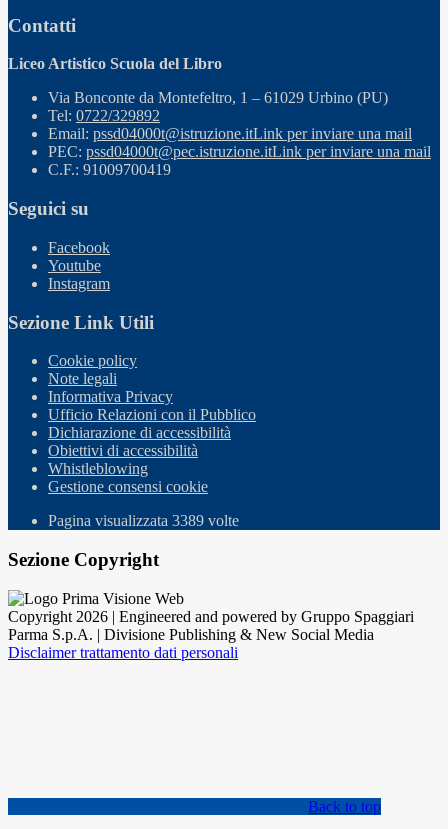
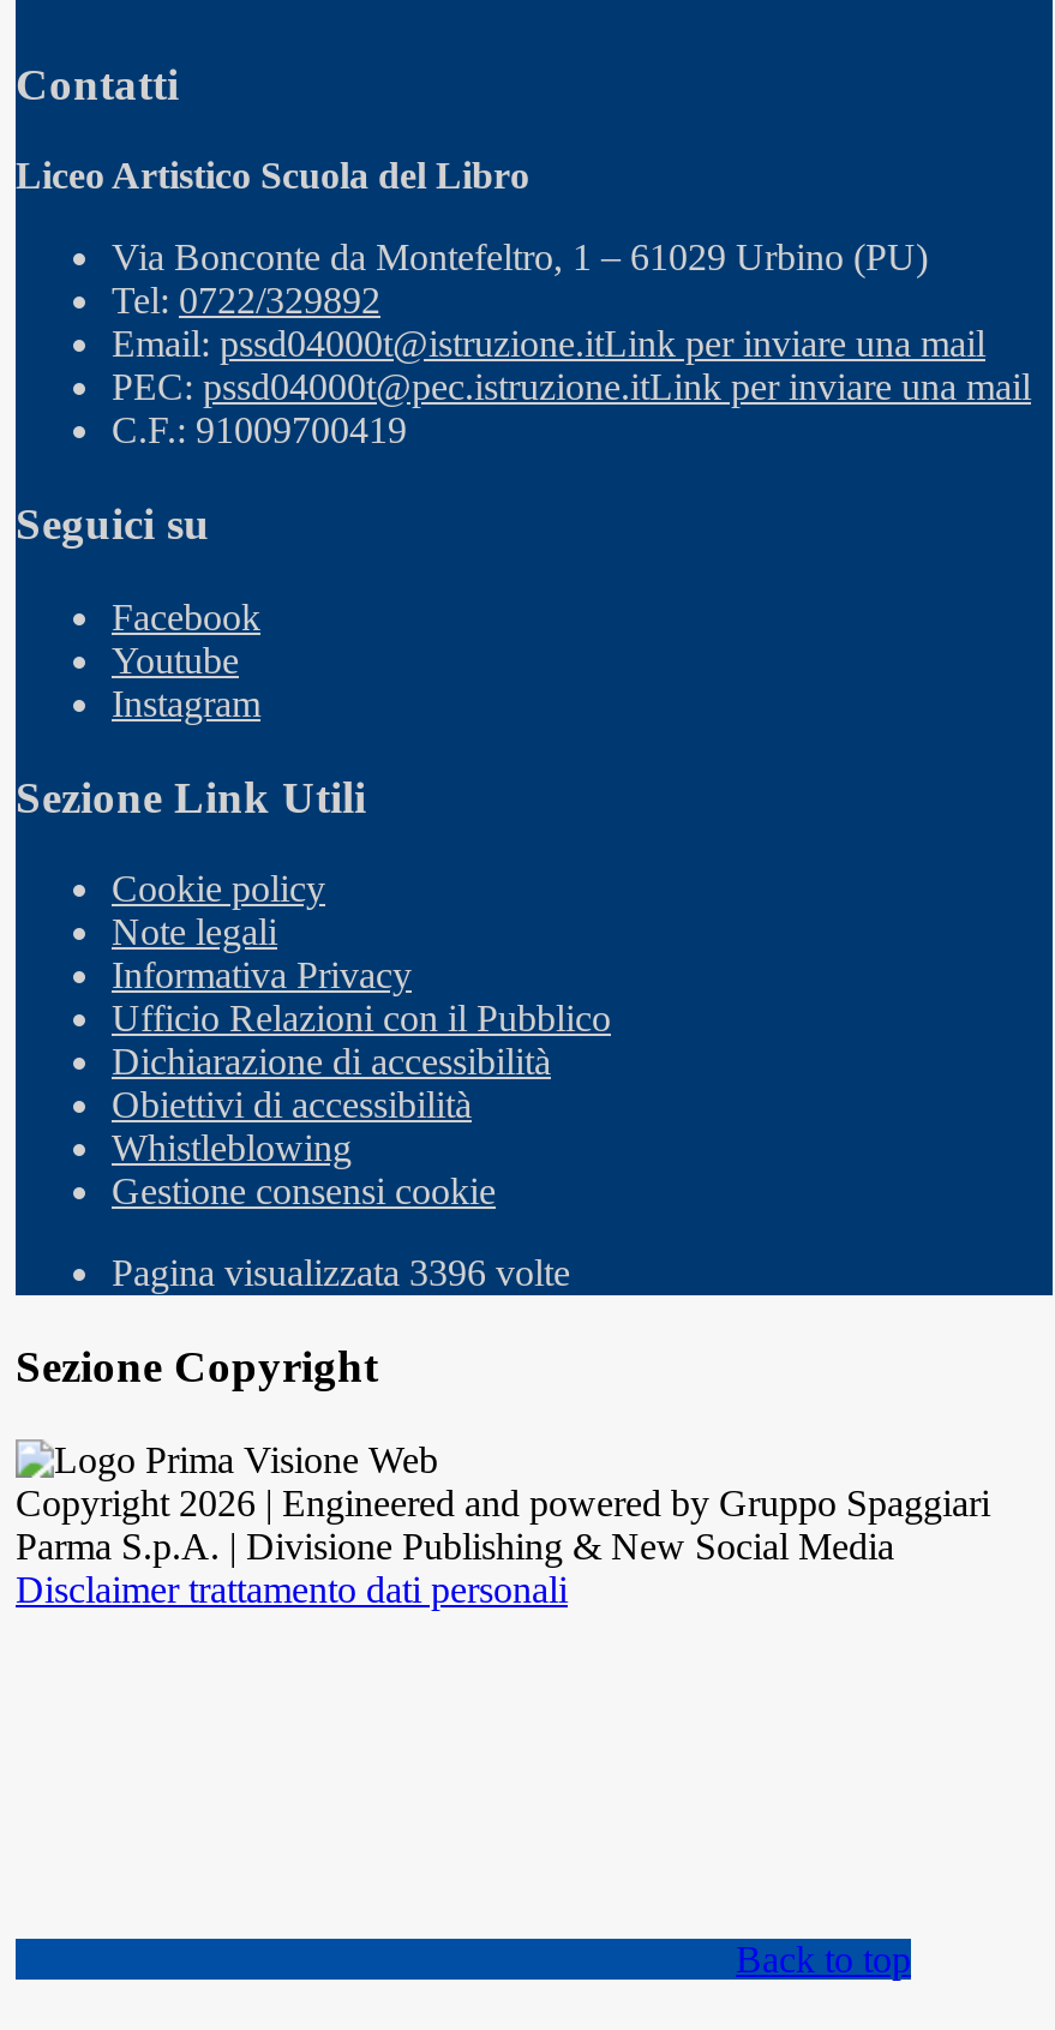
- Pagina visualizzata 3389 volte
+ Pagina visualizzata 3396 volte
